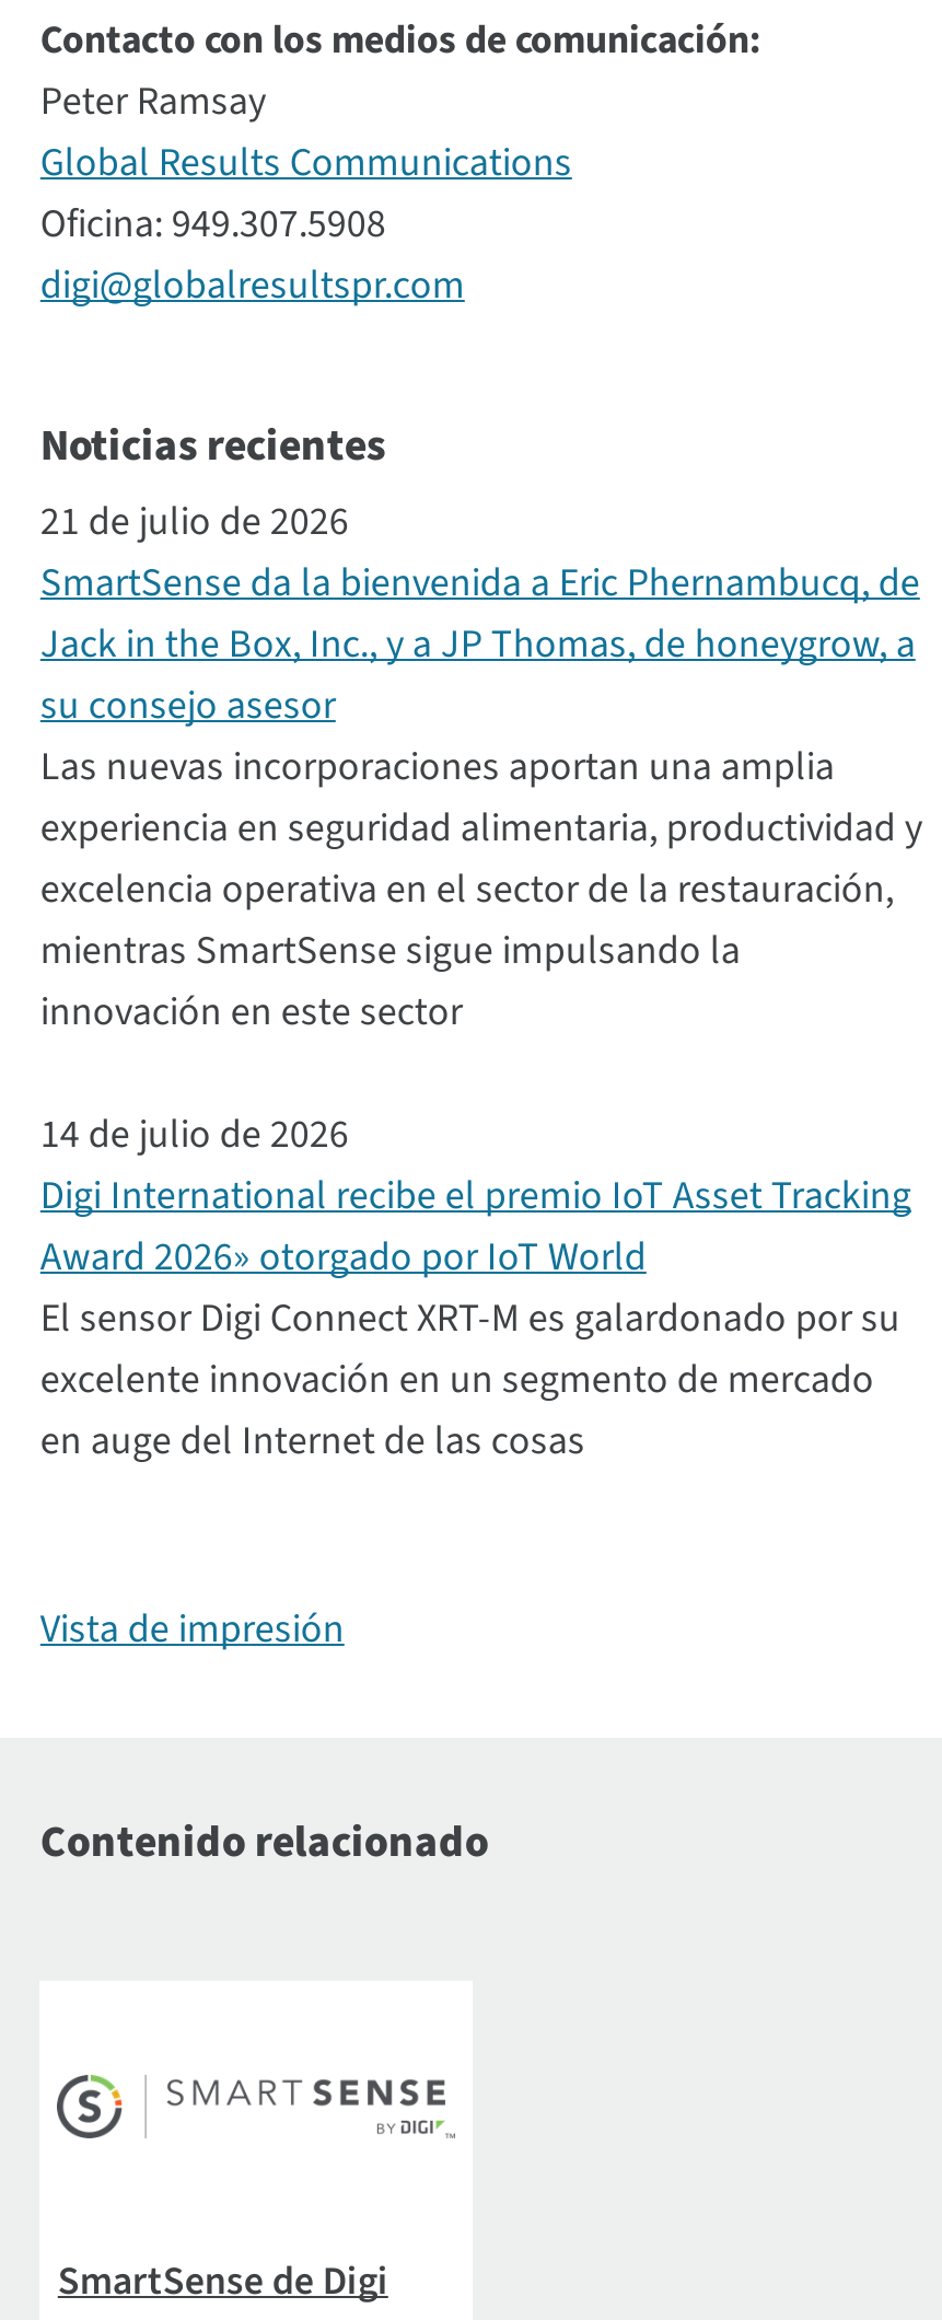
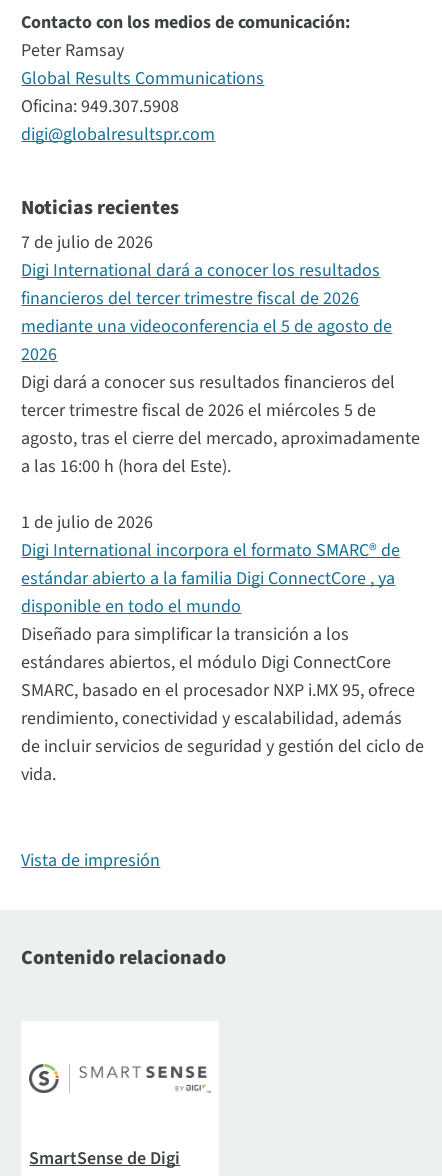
- 21 de julio de 2026
- SmartSense da la bienvenida a Eric Phernambucq, de
- Jack in the Box, Inc., y a JP Thomas, de honeygrow, a
- su consejo asesor
- Las nuevas incorporaciones aportan una amplia
- experiencia en seguridad alimentaria, productividad y
- excelencia operativa en el sector de la restauración,
- mientras SmartSense sigue impulsando la
- innovación en este sector
+ 7 de julio de 2026
+ Digi International dará a conocer los resultados
+ financieros del tercer trimestre fiscal de 2026
+ mediante una videoconferencia el 5 de agosto de
+ 2026
+ Digi dará a conocer sus resultados financieros del
+ tercer trimestre fiscal de 2026 el miércoles 5 de
+ agosto, tras el cierre del mercado, aproximadamente
+ a las 16:00 h (hora del Este).

- 14 de julio de 2026
- Digi International recibe el premio IoT Asset Tracking
- Award 2026» otorgado por IoT World
- El sensor Digi Connect XRT-M es galardonado por su
- excelente innovación en un segmento de mercado
- en auge del Internet de las cosas
+ 1 de julio de 2026
+ Digi International incorpora el formato SMARC® de
+ estándar abierto a la familia Digi ConnectCore , ya
+ disponible en todo el mundo
+ Diseñado para simplificar la transición a los
+ estándares abiertos, el módulo Digi ConnectCore
+ SMARC, basado en el procesador NXP i.MX 95, ofrece
+ rendimiento, conectividad y escalabilidad, además
+ de incluir servicios de seguridad y gestión del ciclo de
+ vida.
